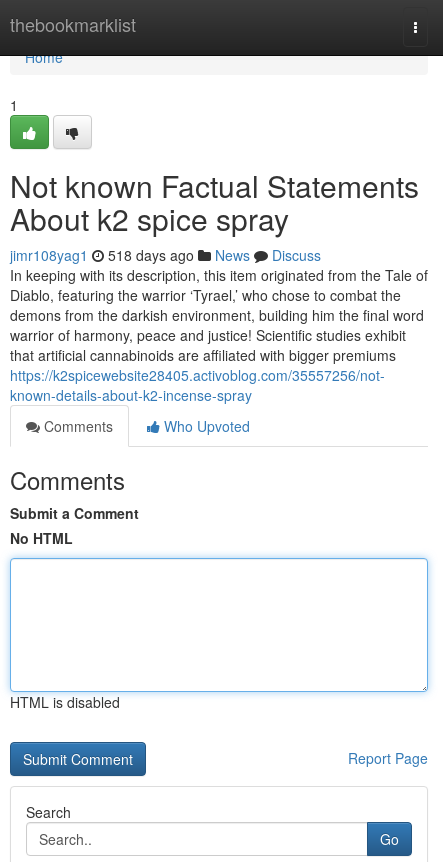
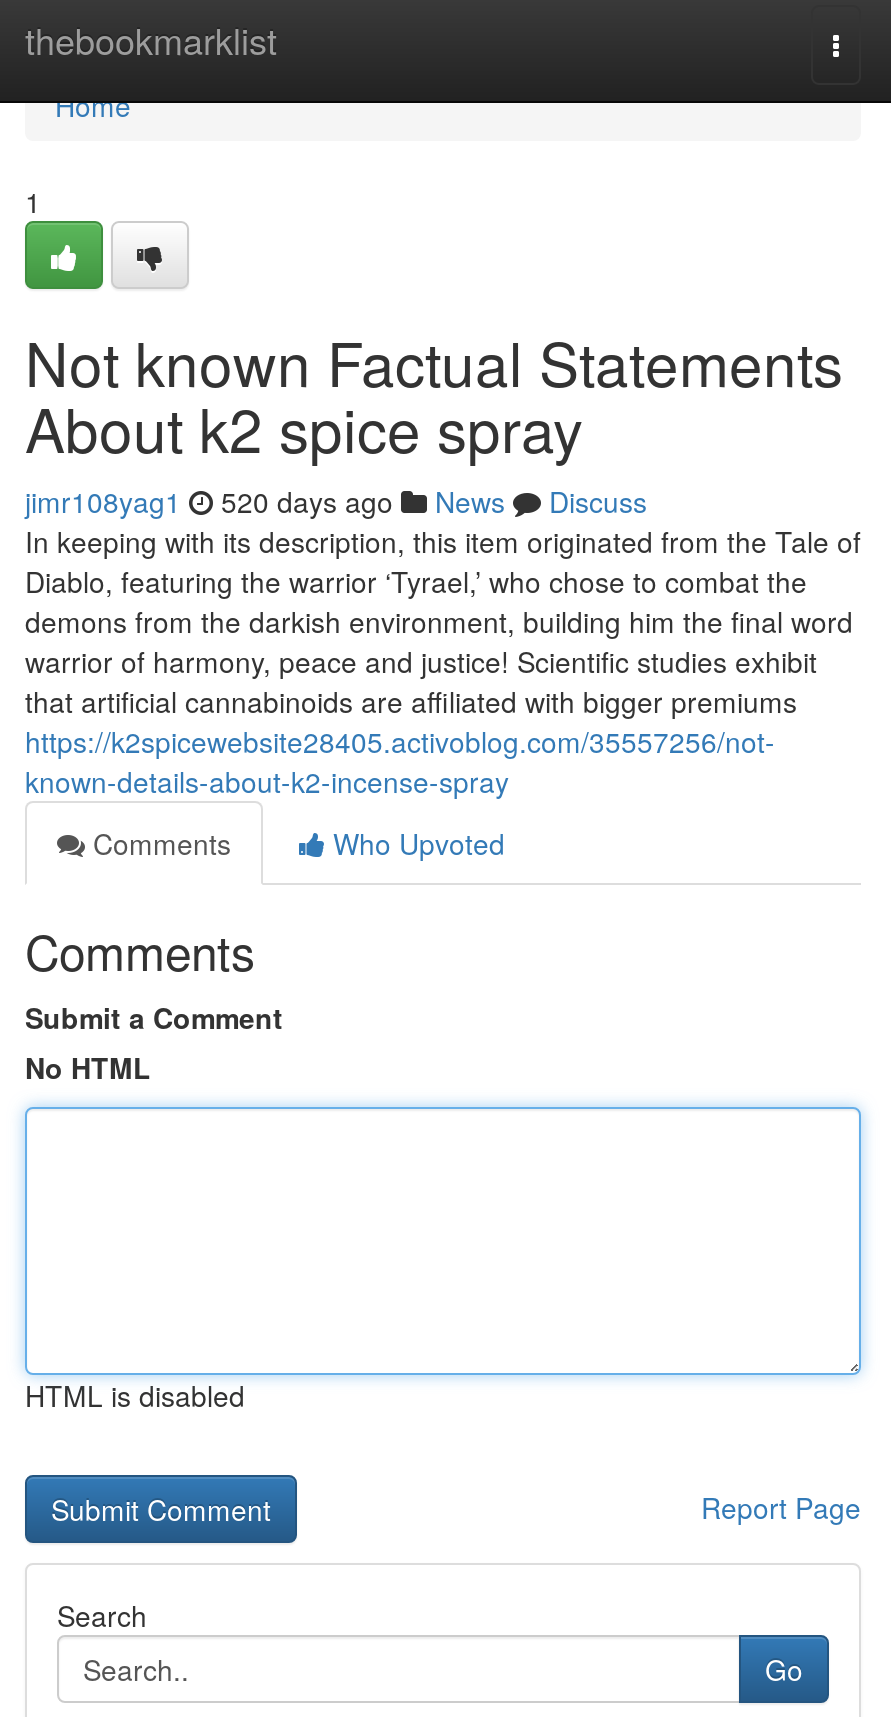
- jimr108yag1 518 days ago News Discuss
+ jimr108yag1 520 days ago News Discuss
